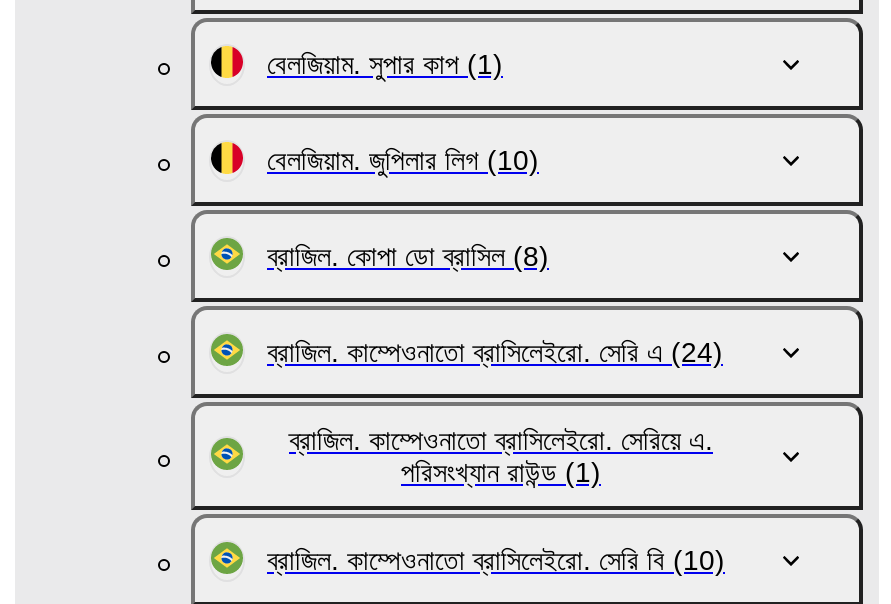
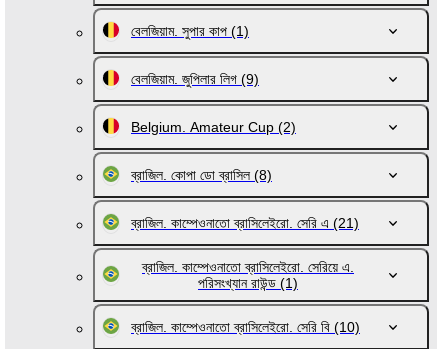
- বেলজিয়াম. জুপিলার লিগ (10)
+ বেলজিয়াম. জুপিলার লিগ (9)
+ Belgium. Amateur Cup (2)

- ব্রাজিল. কাম্পেওনাতো ব্রাসিলেইরো. সেরি এ (24)
+ ব্রাজিল. কাম্পেওনাতো ব্রাসিলেইরো. সেরি এ (21)
